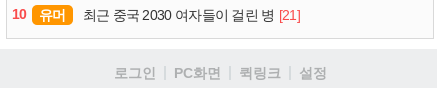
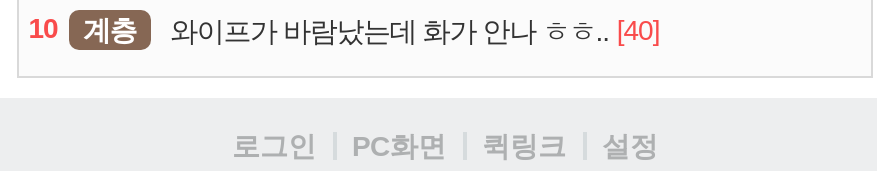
- 유머
- 최근 중국 2030 여자들이 걸린 병 [21]
+ 계층
+ 와이프가 바람났는데 화가 안나 ㅎㅎ.. [40]
